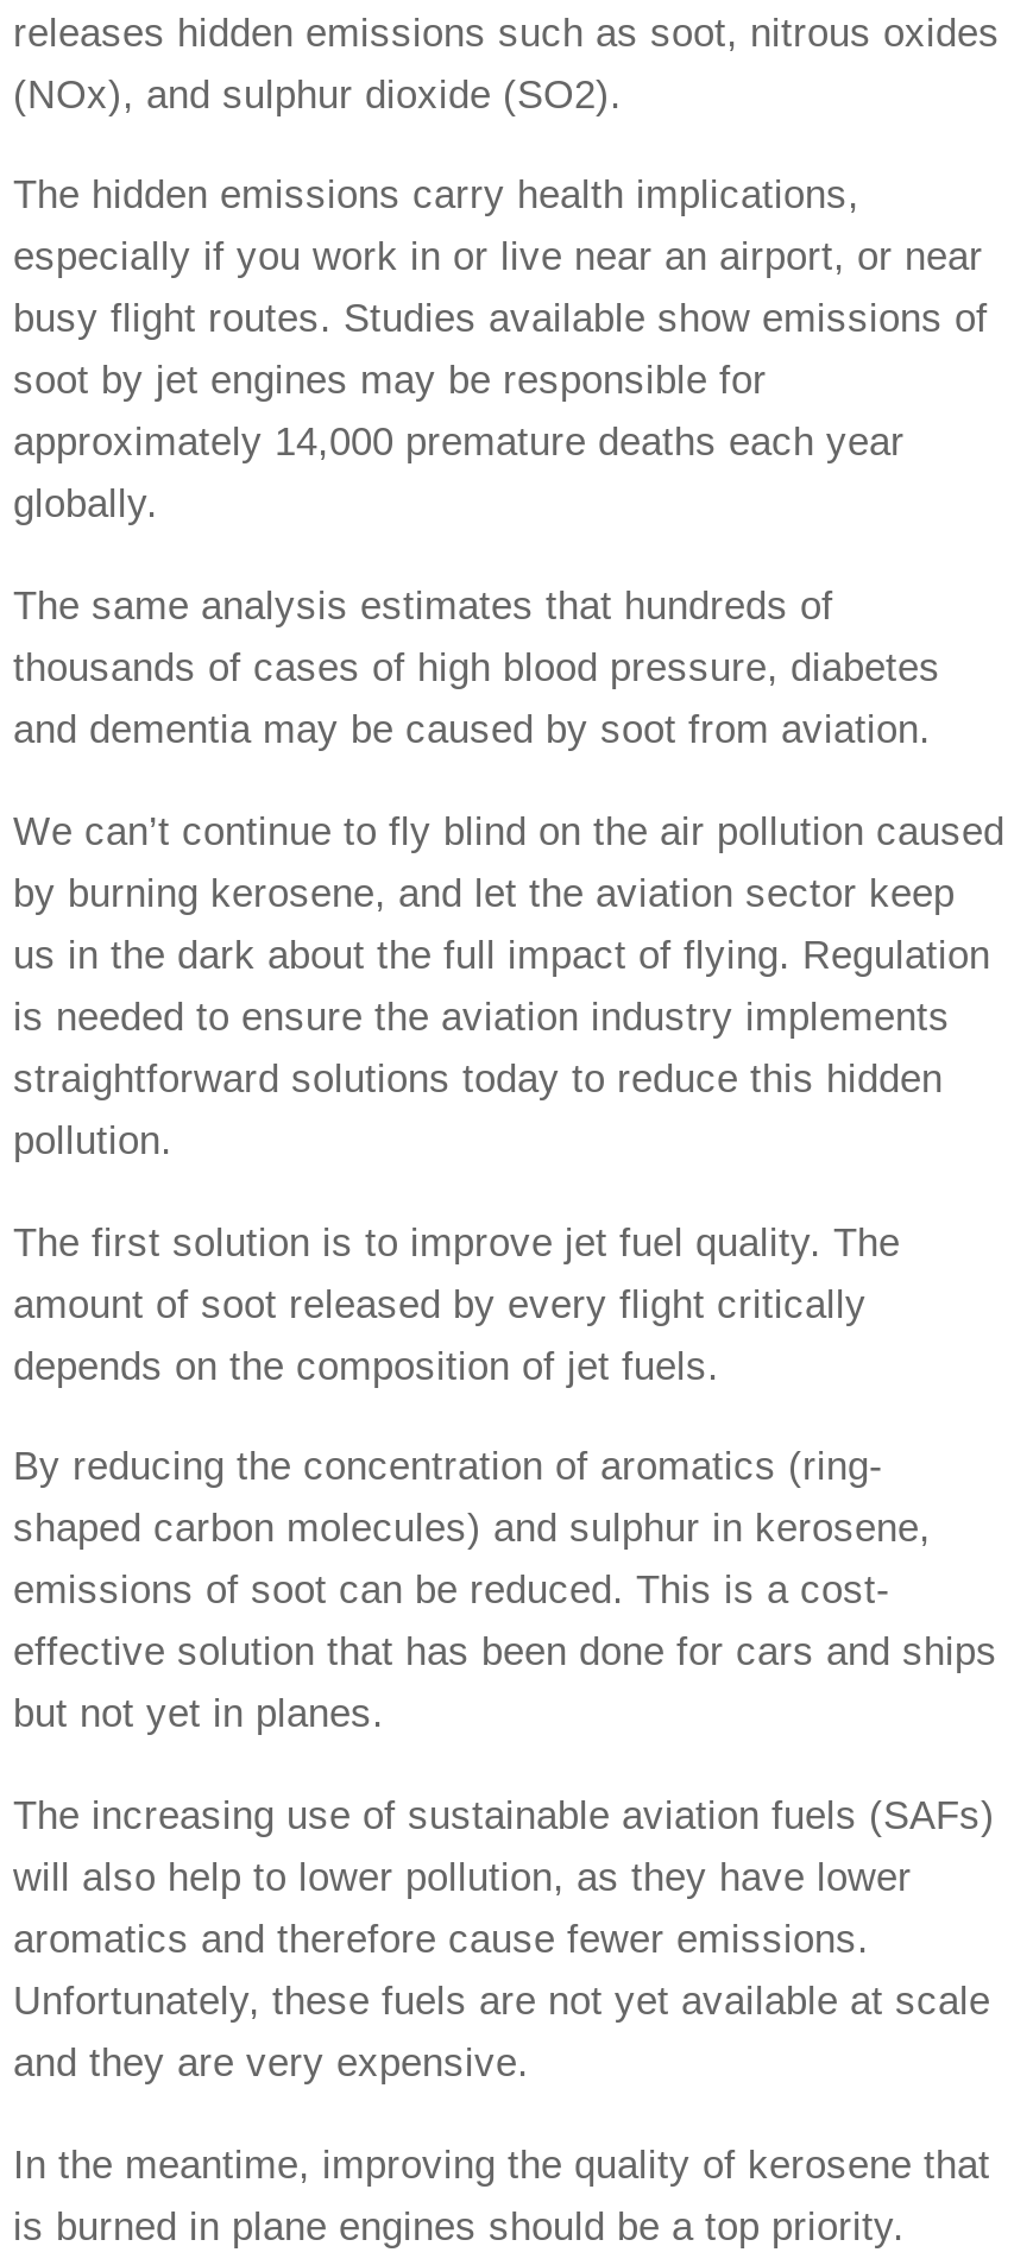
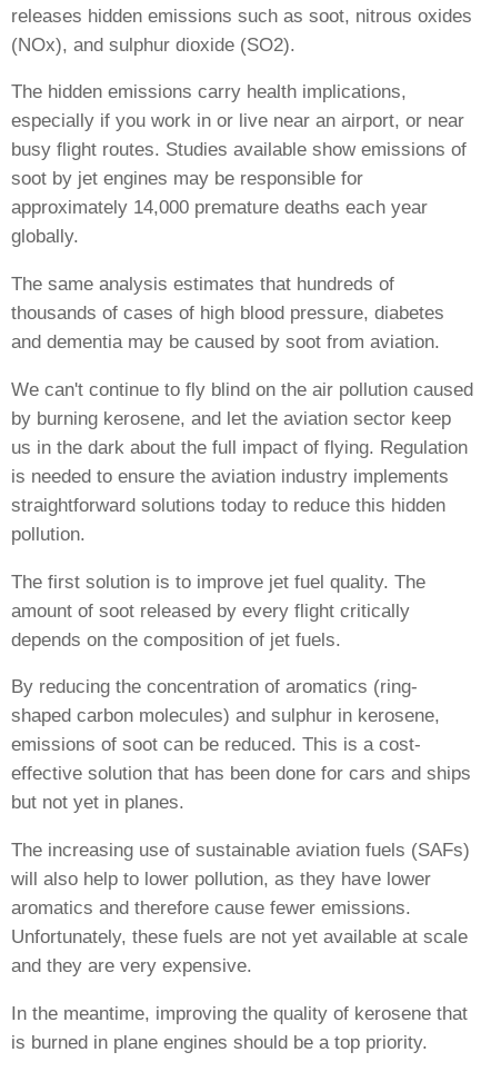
- We can’t continue to fly blind on the air pollution caused
+ We can't continue to fly blind on the air pollution caused
